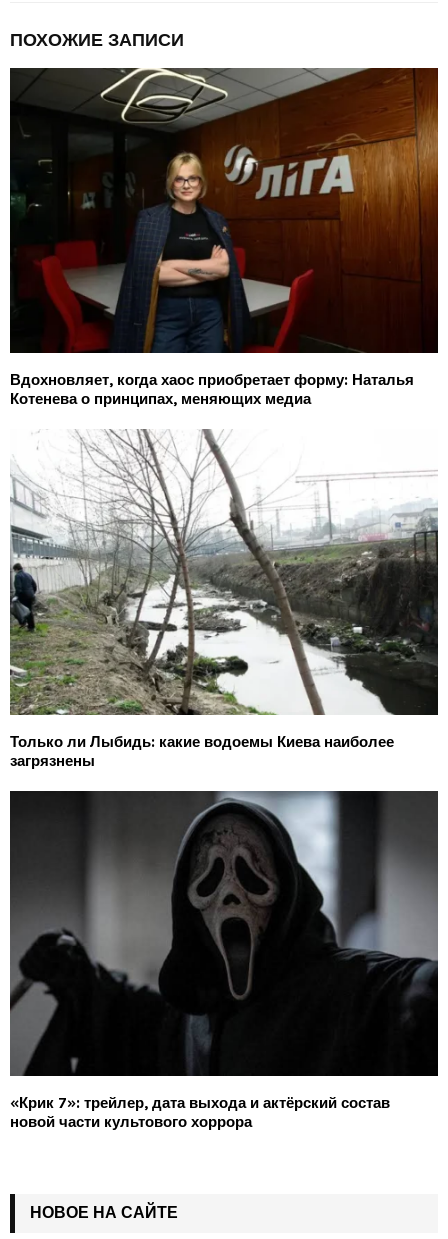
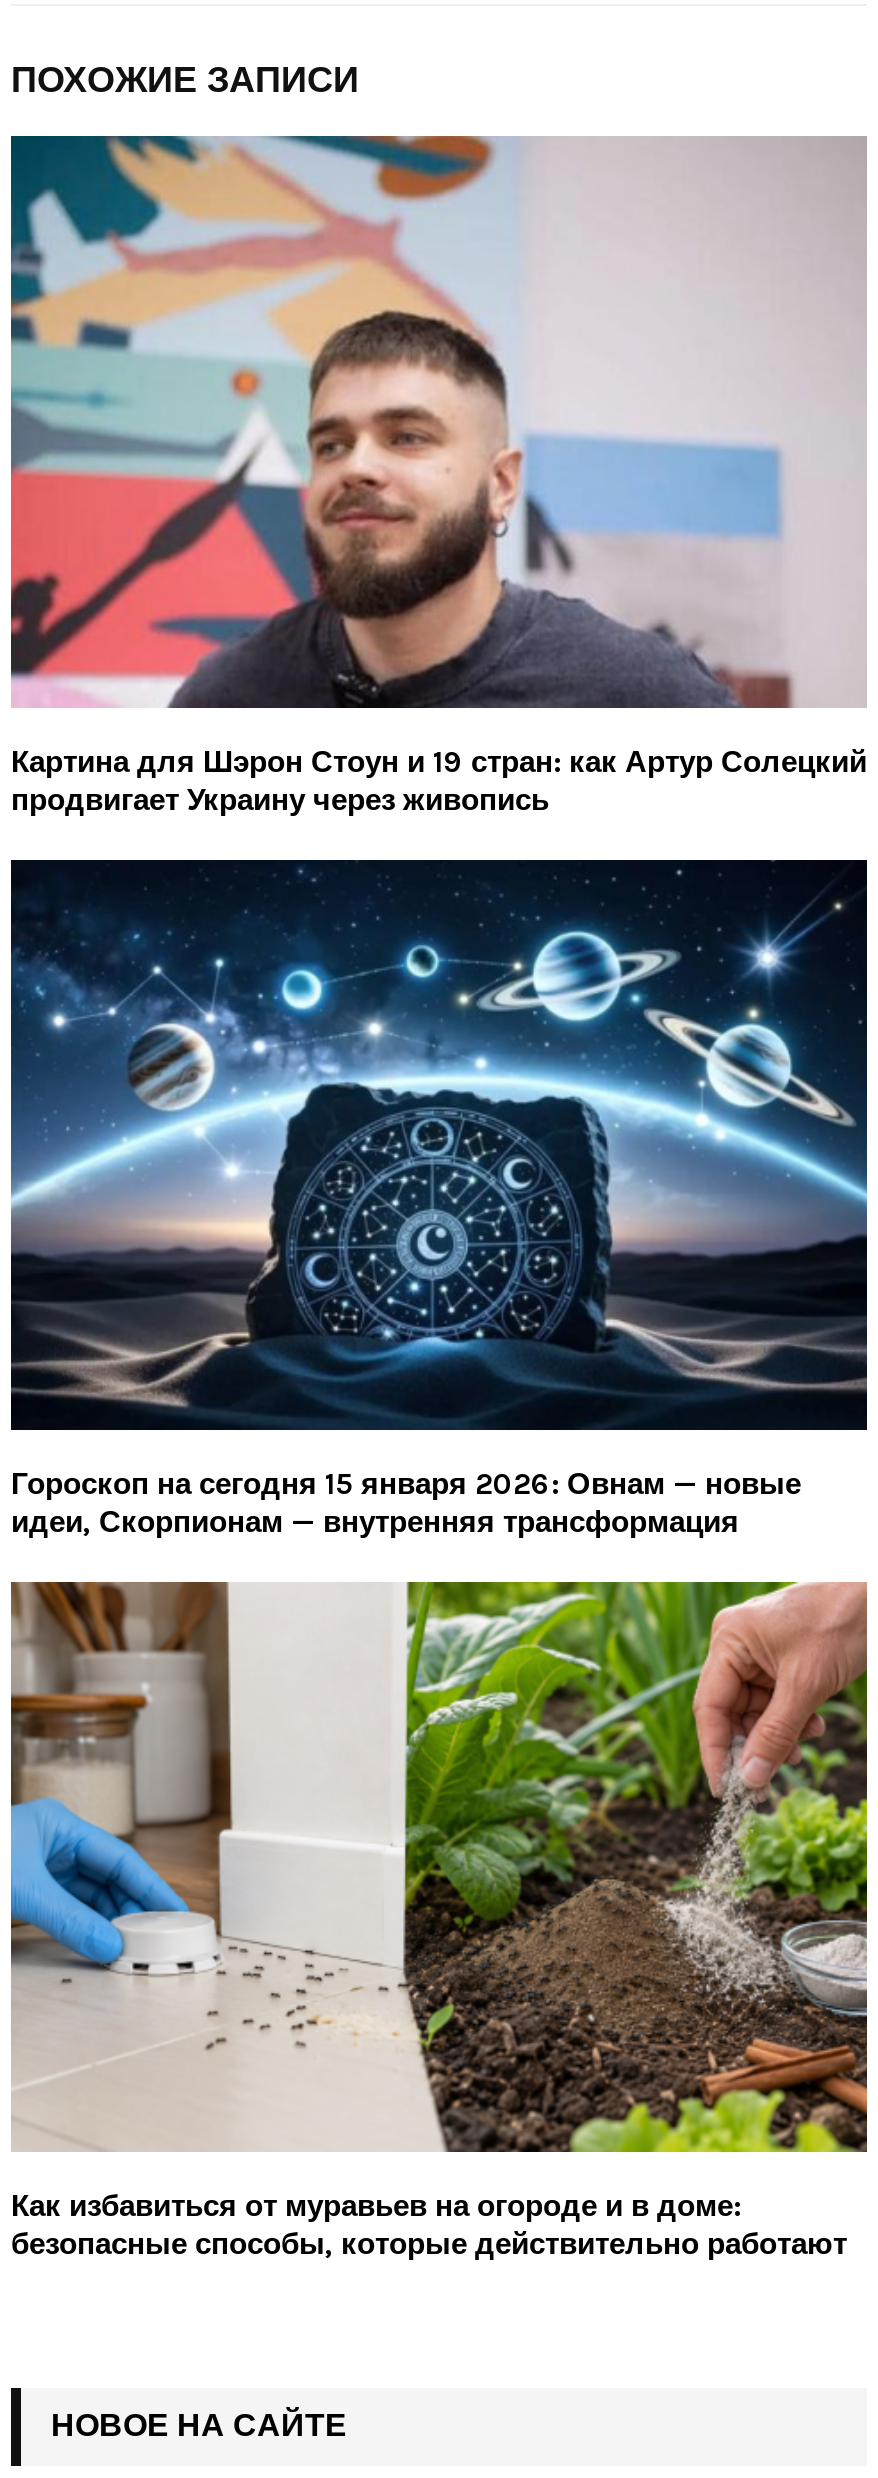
- [image]
- Вдохновляет, когда хаос приобретает форму: Наталья
- Котенева о принципах, меняющих медиа
+ [image]
+ Картина для Шэрон Стоун и 19 стран: как Артур Солецкий
+ продвигает Украину через живопись

- [image]
- Только ли Лыбидь: какие водоемы Киева наиболее
- загрязнены
+ [image]
+ Гороскоп на сегодня 15 января 2026: Овнам — новые
+ идеи, Скорпионам — внутренняя трансформация

- [image]
- «Крик 7»: трейлер, дата выхода и актёрский состав
- новой части культового хоррора
+ [image]
+ Как избавиться от муравьев на огороде и в доме:
+ безопасные способы, которые действительно работают
